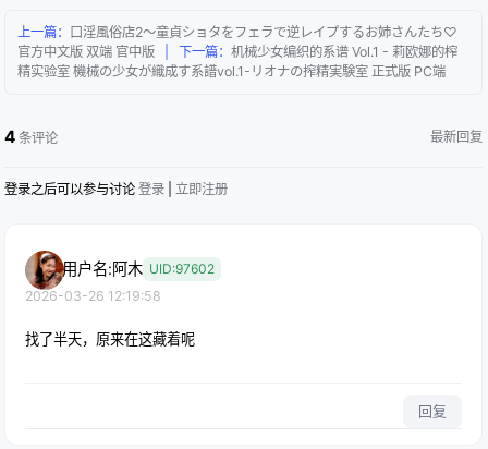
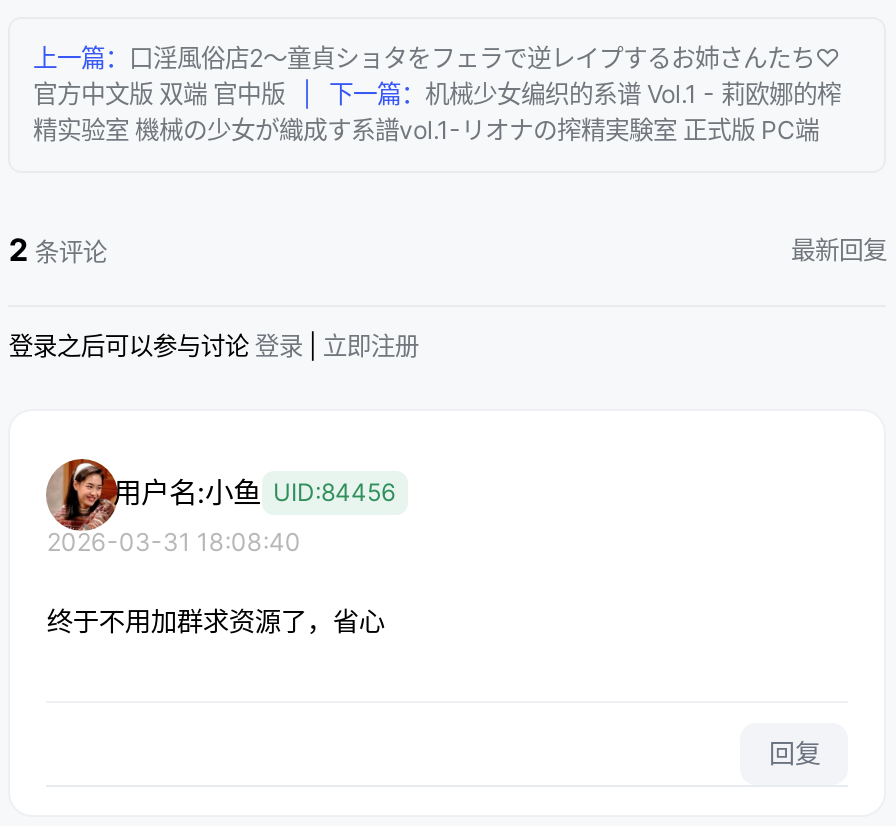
- 4条评论
+ 2条评论

- 用户名:阿木 UID:97602
+ 用户名:小鱼 UID:84456

- 2026-03-26 12:19:58
+ 2026-03-31 18:08:40

- 找了半天，原来在这藏着呢
+ 终于不用加群求资源了，省心
